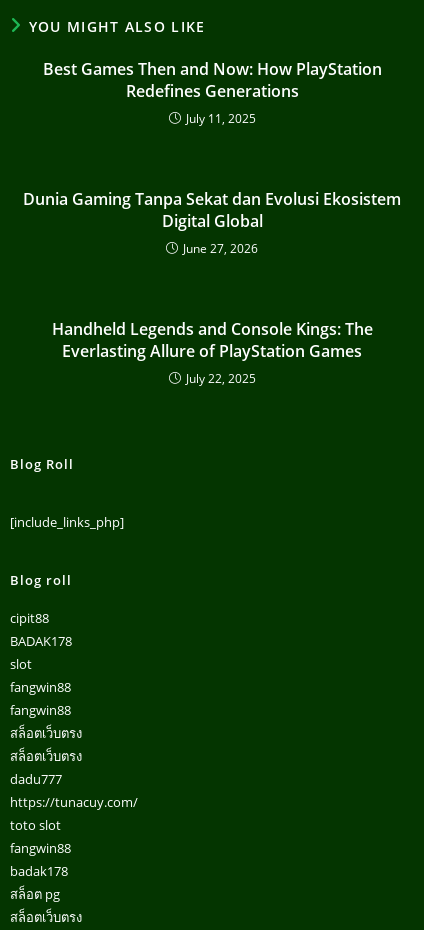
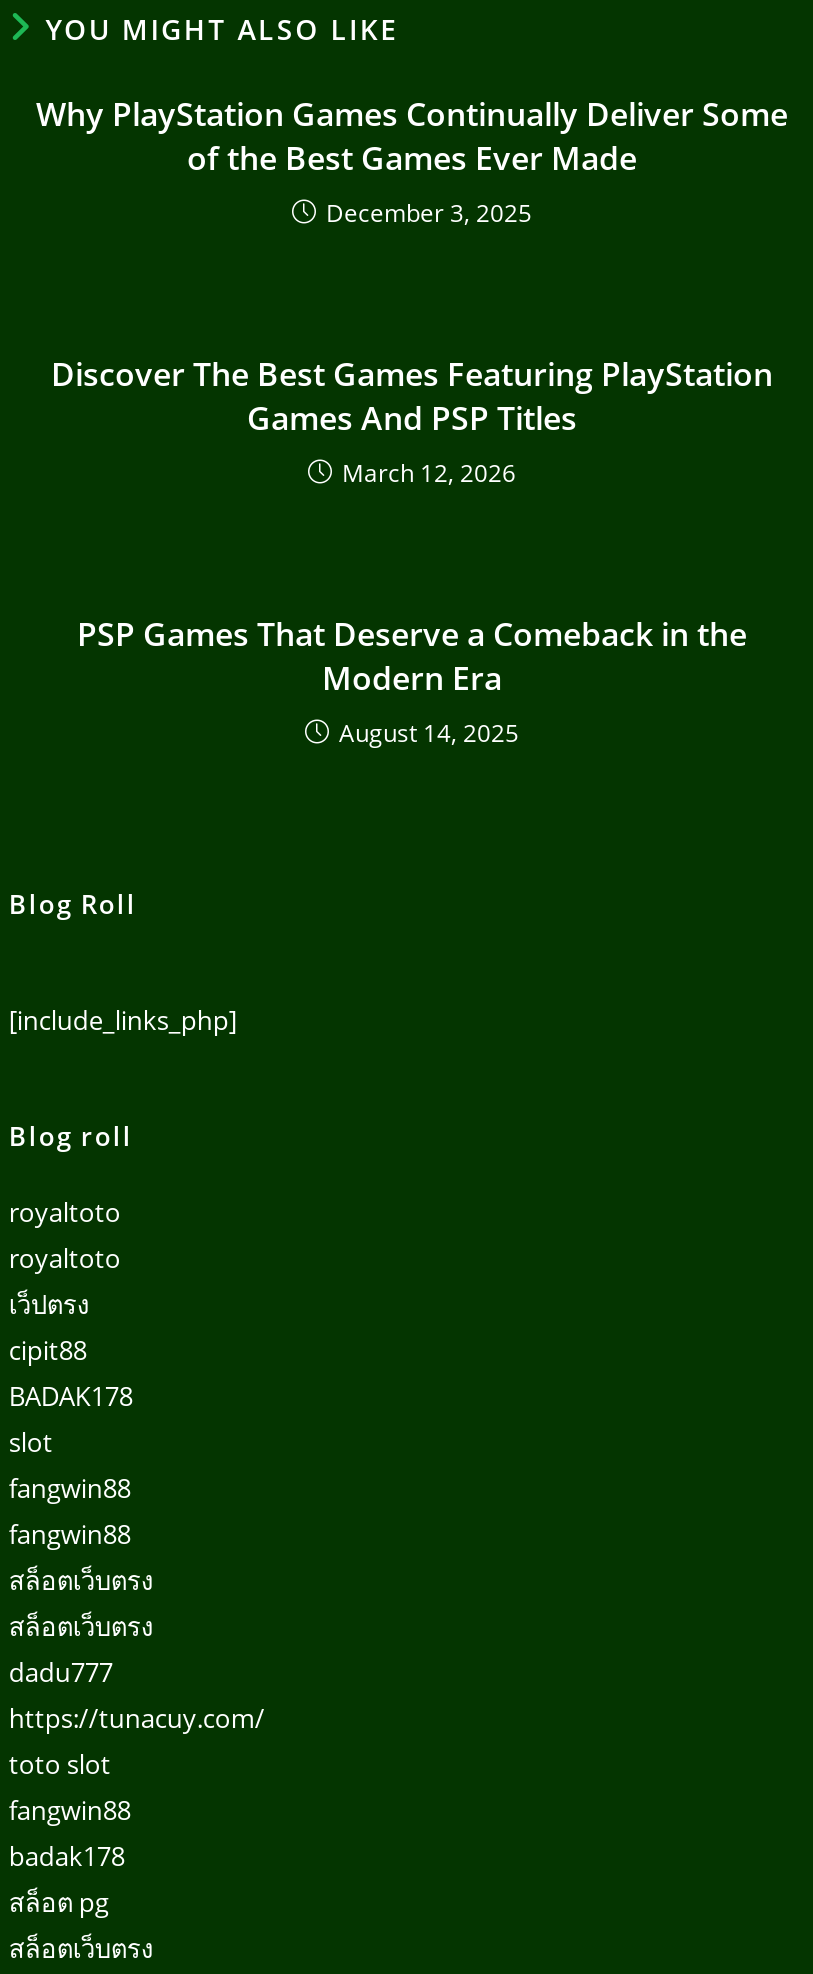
- Best Games Then and Now: How PlayStation
- Redefines Generations
- July 11, 2025
+ Why PlayStation Games Continually Deliver Some
+ of the Best Games Ever Made
+ December 3, 2025

- Dunia Gaming Tanpa Sekat dan Evolusi Ekosistem
- Digital Global
- June 27, 2026
+ Discover The Best Games Featuring PlayStation
+ Games And PSP Titles
+ March 12, 2026

- Handheld Legends and Console Kings: The
- Everlasting Allure of PlayStation Games
- July 22, 2025
+ PSP Games That Deserve a Comeback in the
+ Modern Era
+ August 14, 2025

+ royaltoto
+ royaltoto
+ เว็ปตรง
